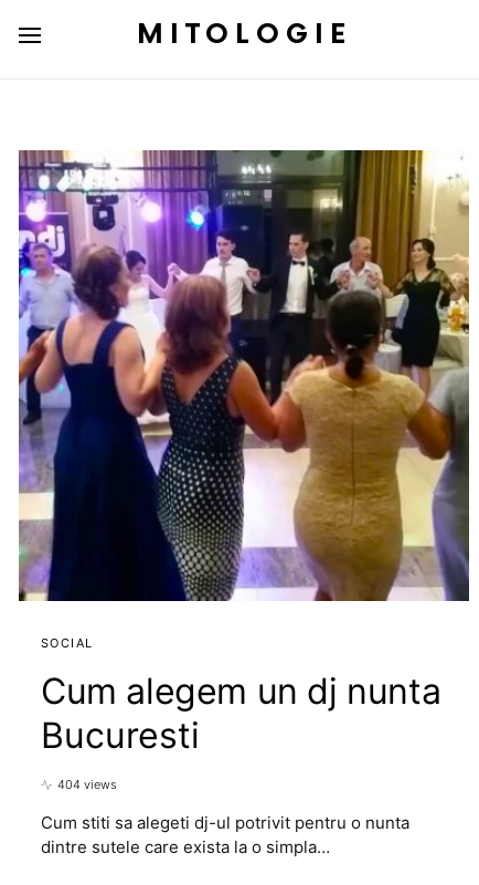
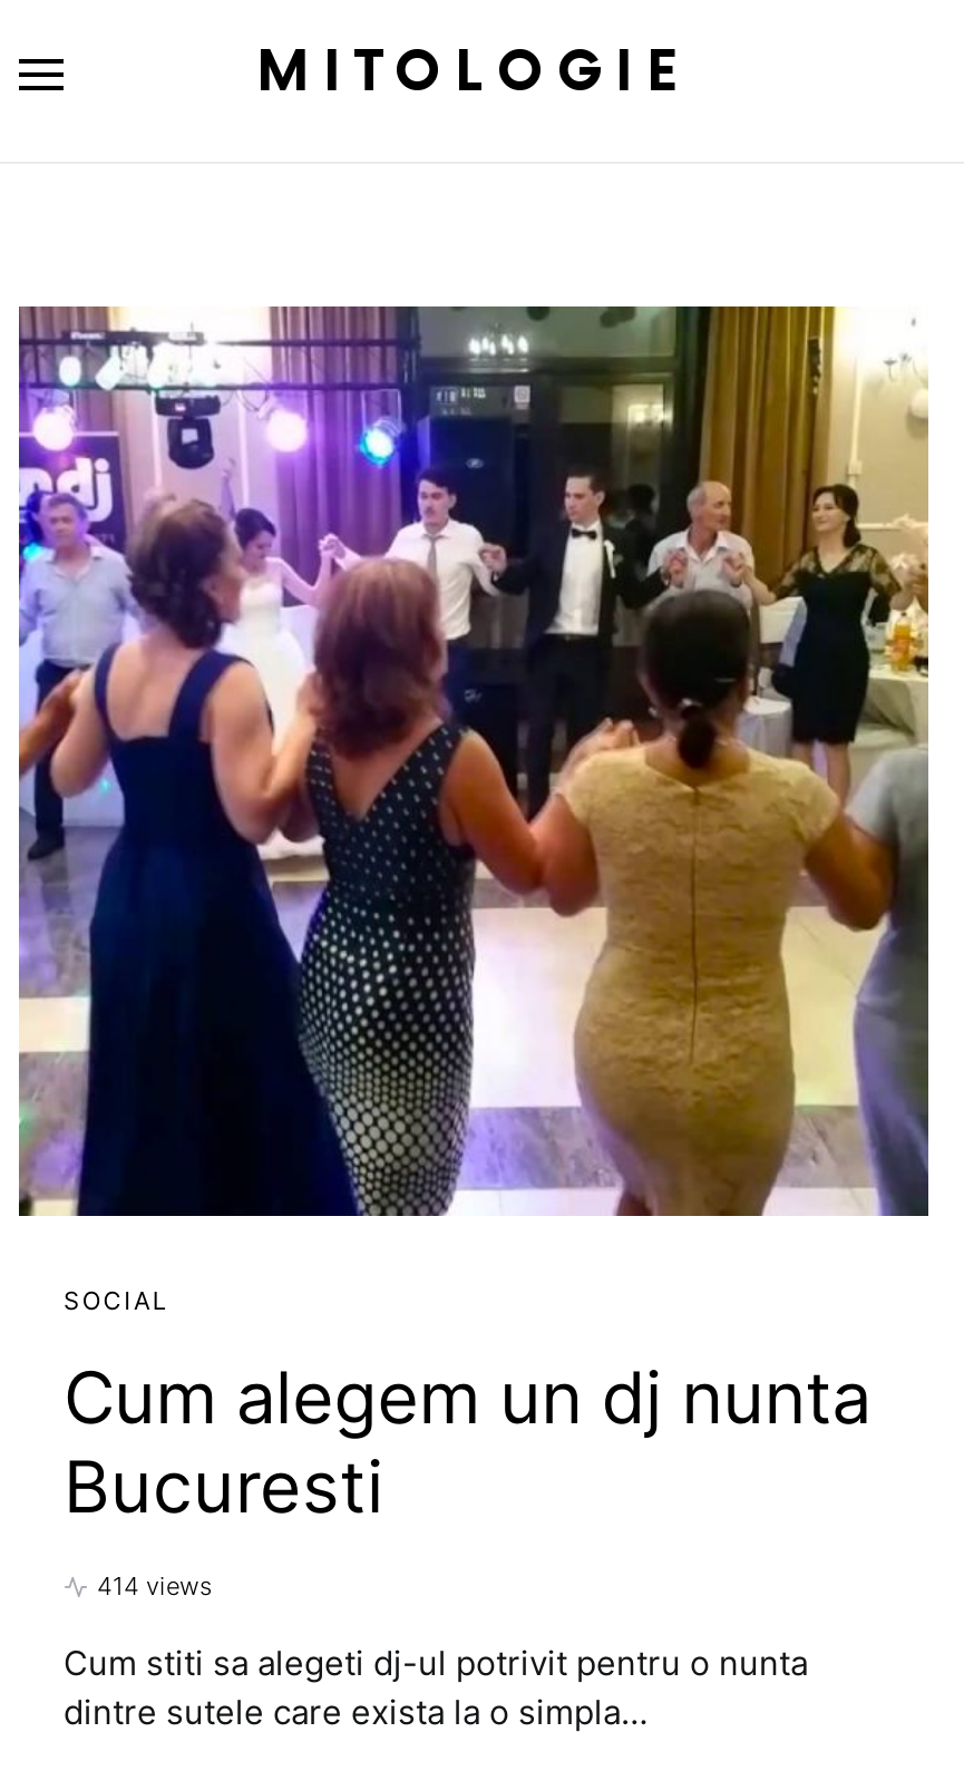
- 404 views
+ 414 views
